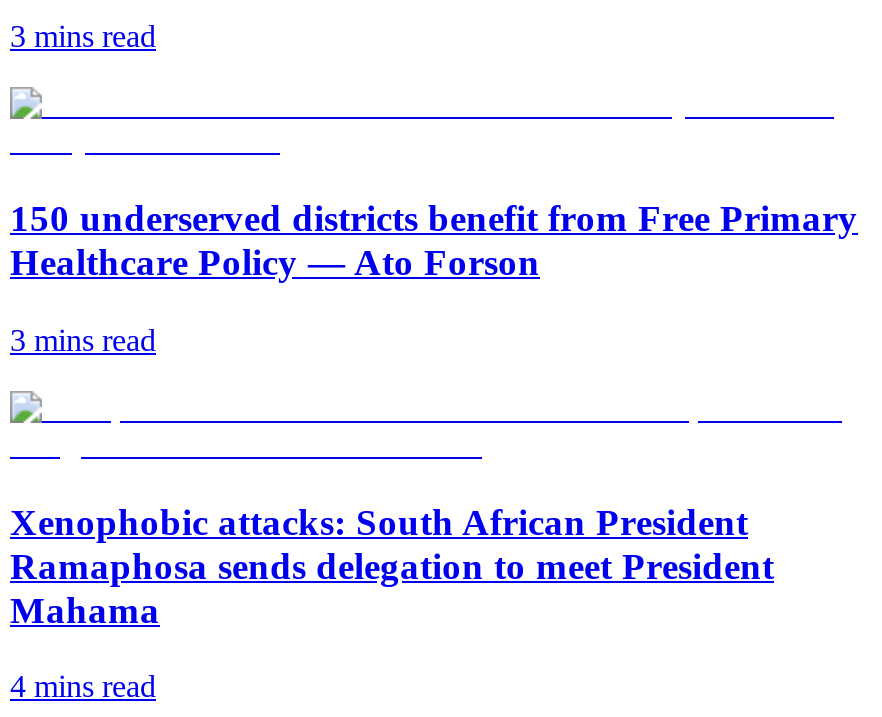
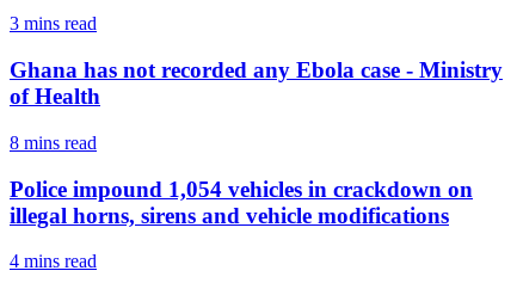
- 150 underserved districts benefit from Free Primary
- Healthcare Policy — Ato Forson
+ Ghana has not recorded any Ebola case - Ministry
+ of Health

- 3 mins read
+ 8 mins read

- Xenophobic attacks: South African President
- Ramaphosa sends delegation to meet President
- Mahama
+ Police impound 1,054 vehicles in crackdown on
+ illegal horns, sirens and vehicle modifications
